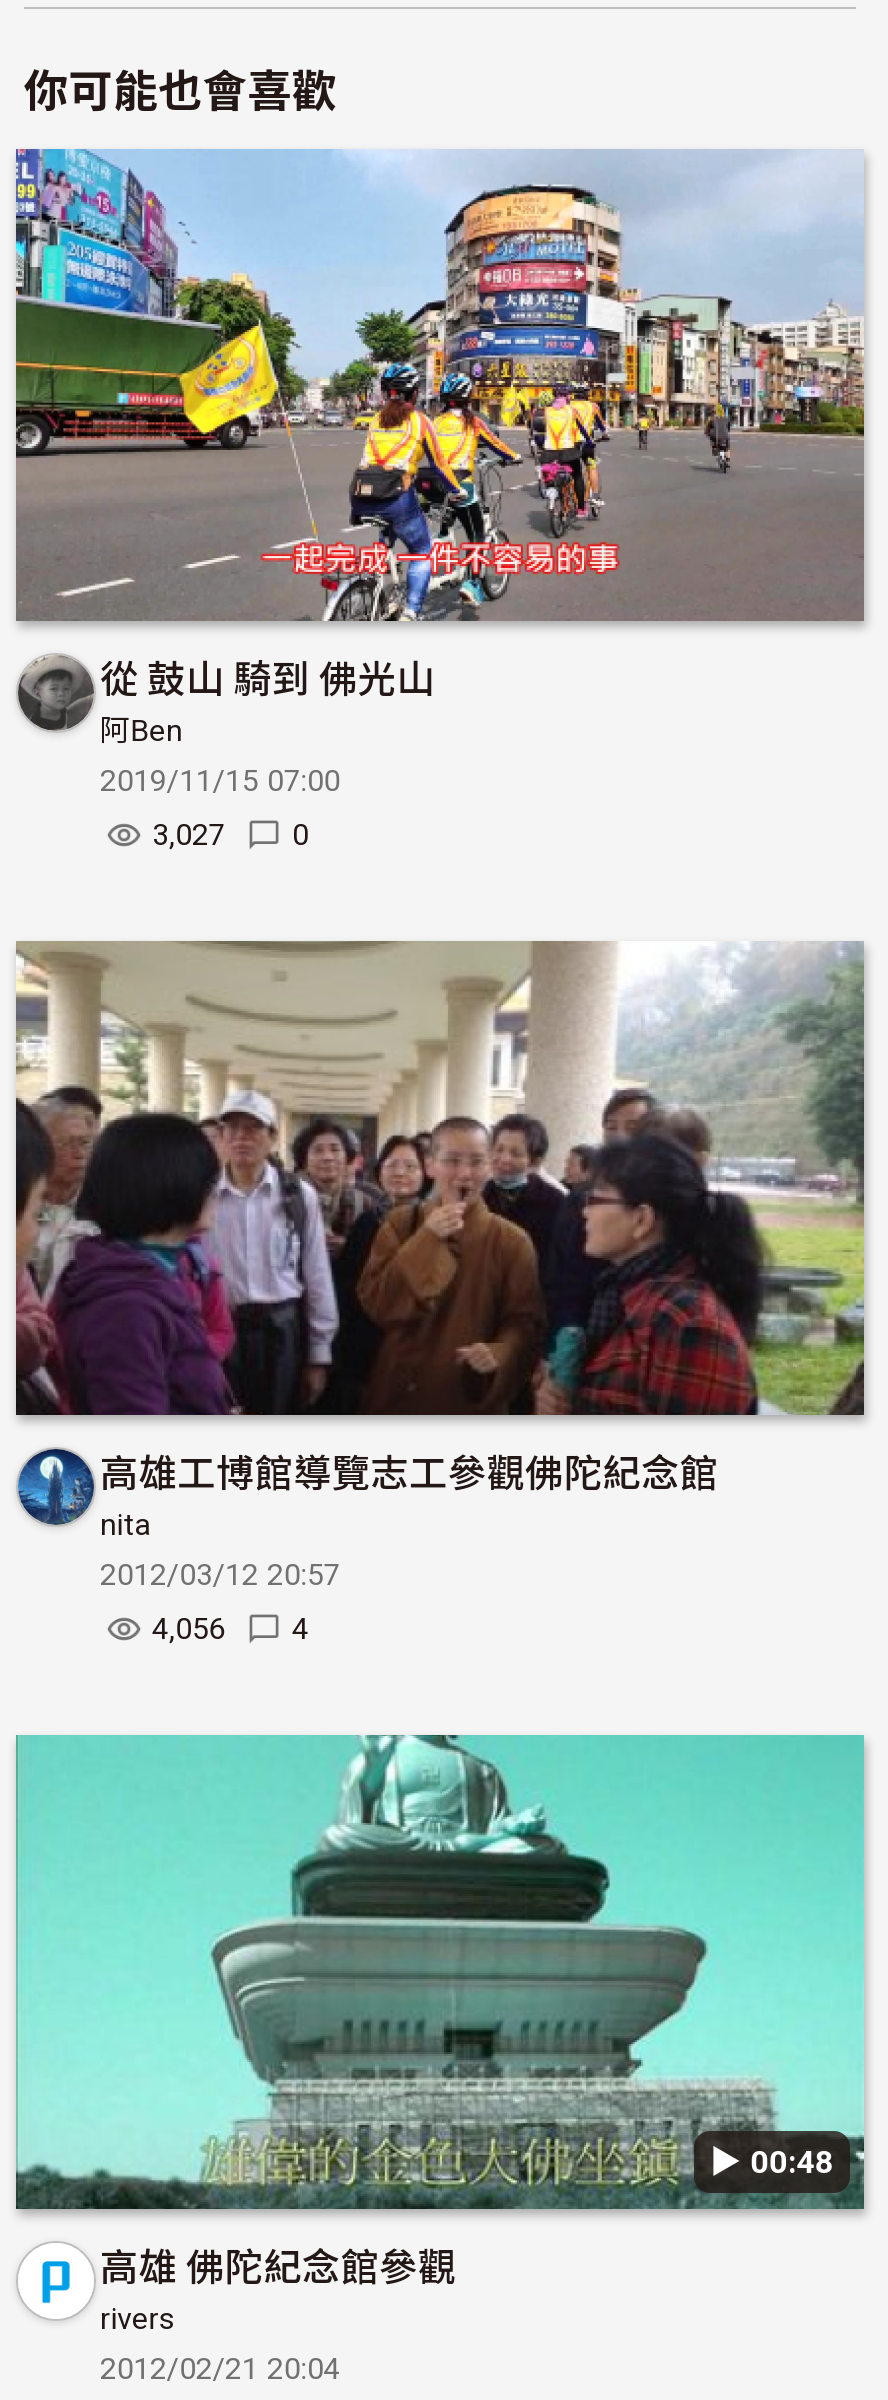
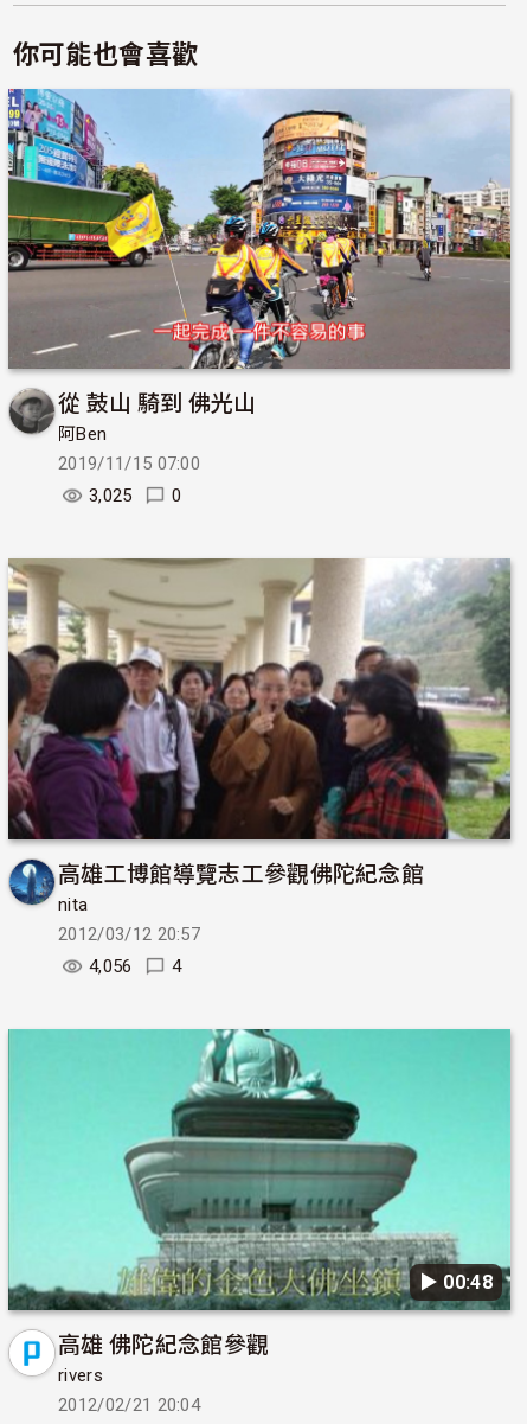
- 3,027 0
+ 3,025 0
